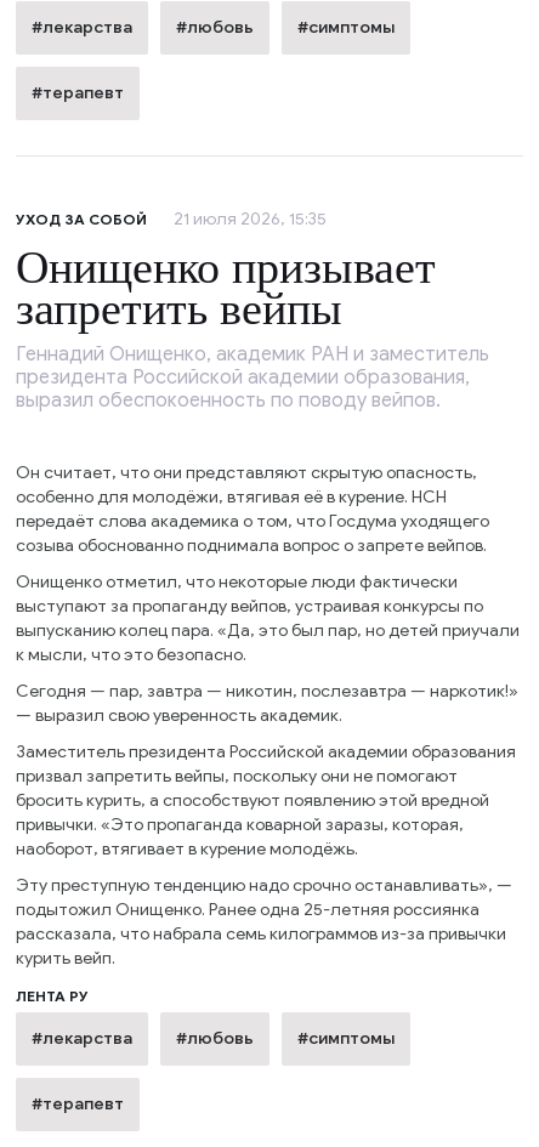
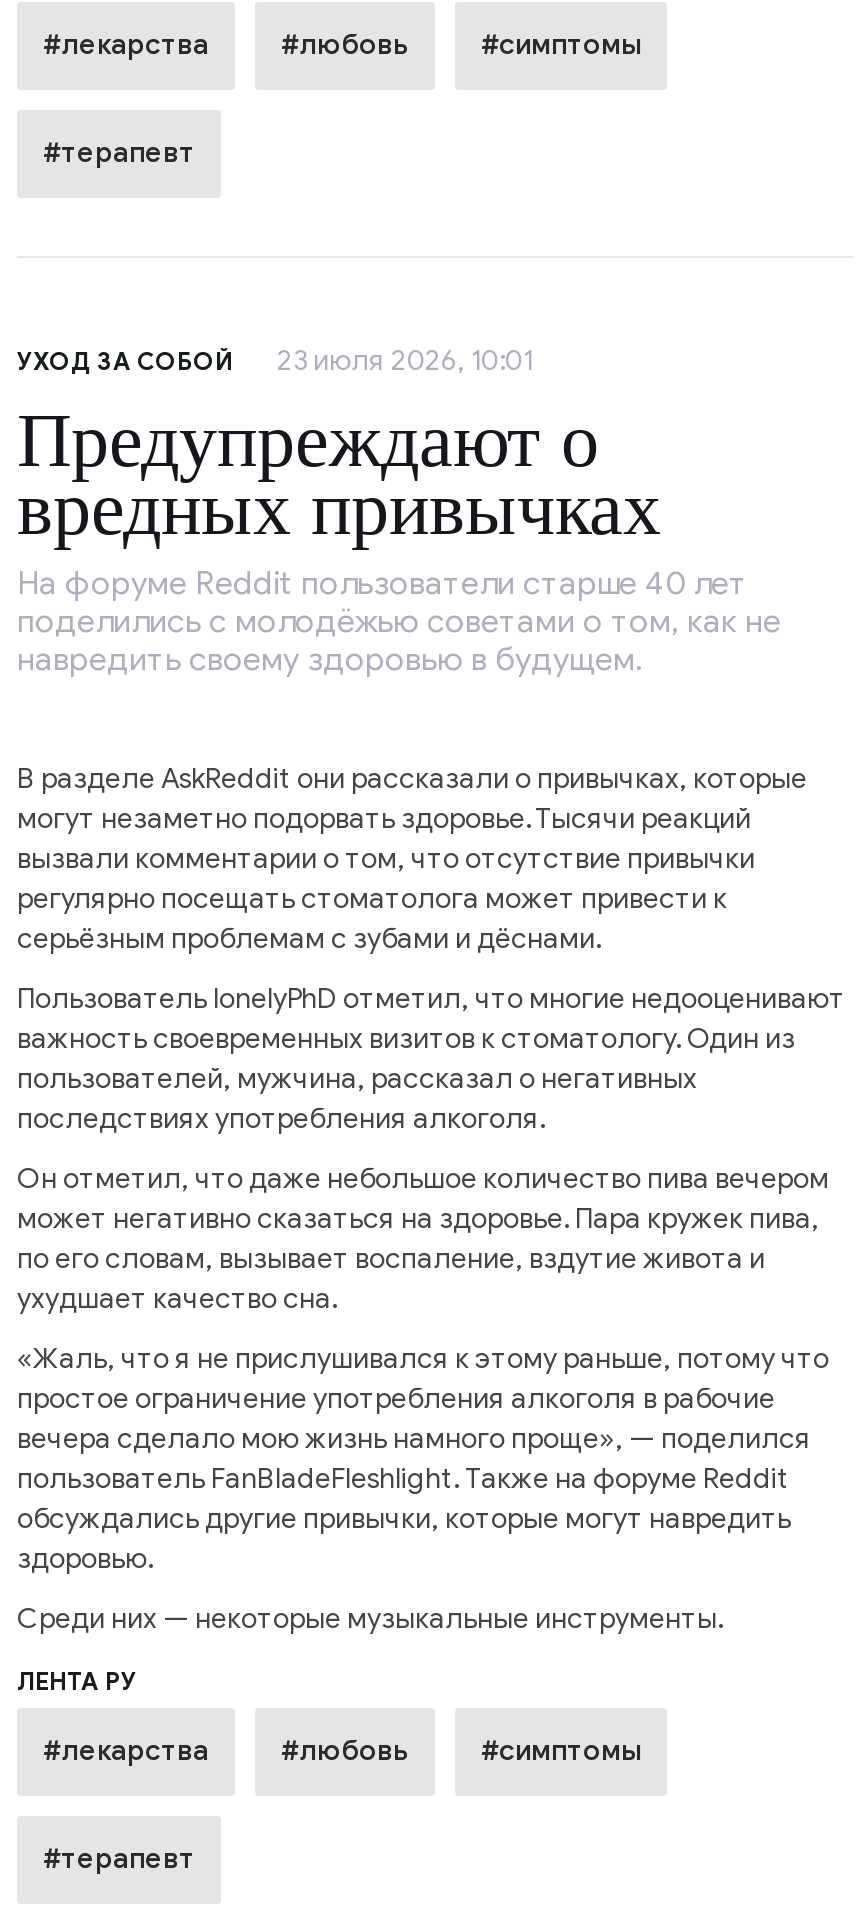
- 21 июля 2026, 15:35
- Онищенко призывает
- запретить вейпы
- Геннадий Онищенко, академик РАН и заместитель
- президента Российской академии образования,
- выразил обеспокоенность по поводу вейпов.
+ 23 июля 2026, 10:01
+ Предупреждают о
+ вредных привычках
+ На форуме Reddit пользователи старше 40 лет
+ поделились с молодёжью советами о том, как не
+ навредить своему здоровью в будущем.

- Он считает, что они представляют скрытую опасность,
- особенно для молодёжи, втягивая её в курение. НСН
- передаёт слова академика о том, что Госдума уходящего
- созыва обоснованно поднимала вопрос о запрете вейпов.
+ В разделе AskReddit они рассказали о привычках, которые
+ могут незаметно подорвать здоровье. Тысячи реакций
+ вызвали комментарии о том, что отсутствие привычки
+ регулярно посещать стоматолога может привести к
+ серьёзным проблемам с зубами и дёснами.

- Онищенко отметил, что некоторые люди фактически
- выступают за пропаганду вейпов, устраивая конкурсы по
- выпусканию колец пара. «Да, это был пар, но детей приучали
- к мысли, что это безопасно.
+ Пользователь lonelyPhD отметил, что многие недооценивают
+ важность своевременных визитов к стоматологу. Один из
+ пользователей, мужчина, рассказал о негативных
+ последствиях употребления алкоголя.

- Сегодня — пар, завтра — никотин, послезавтра — наркотик!»
- — выразил свою уверенность академик.
+ Он отметил, что даже небольшое количество пива вечером
+ может негативно сказаться на здоровье. Пара кружек пива,
+ по его словам, вызывает воспаление, вздутие живота и
+ ухудшает качество сна.

- Заместитель президента Российской академии образования
- призвал запретить вейпы, поскольку они не помогают
- бросить курить, а способствуют появлению этой вредной
- привычки. «Это пропаганда коварной заразы, которая,
- наоборот, втягивает в курение молодёжь.
+ «Жаль, что я не прислушивался к этому раньше, потому что
+ простое ограничение употребления алкоголя в рабочие
+ вечера сделало мою жизнь намного проще», — поделился
+ пользователь FanBladeFleshlight. Также на форуме Reddit
+ обсуждались другие привычки, которые могут навредить
+ здоровью.

- Эту преступную тенденцию надо срочно останавливать», —
- подытожил Онищенко. Ранее одна 25-летняя россиянка
- рассказала, что набрала семь килограммов из-за привычки
- курить вейп.
+ Среди них — некоторые музыкальные инструменты.
